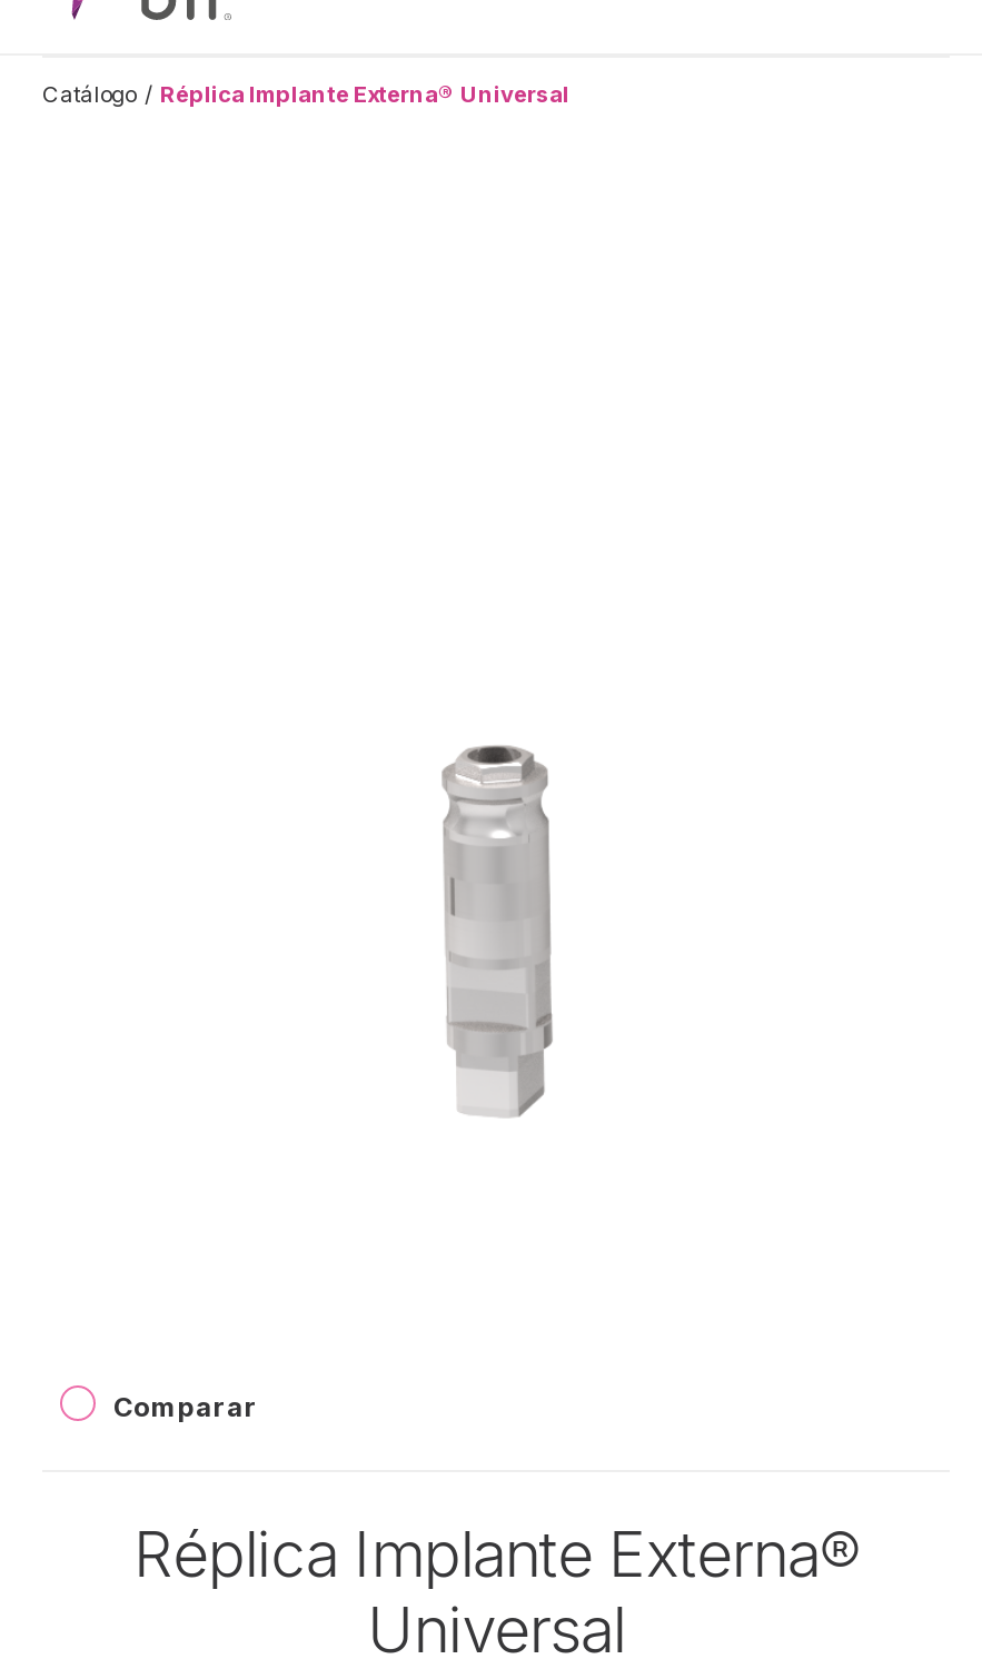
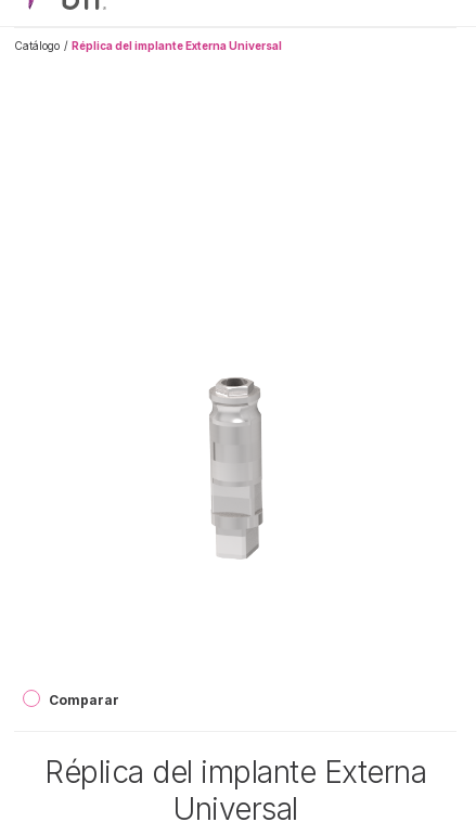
- Réplica Implante Externa® Universal
+ Réplica del implante Externa Universal

- Réplica Implante Externa®
+ Réplica del implante Externa
